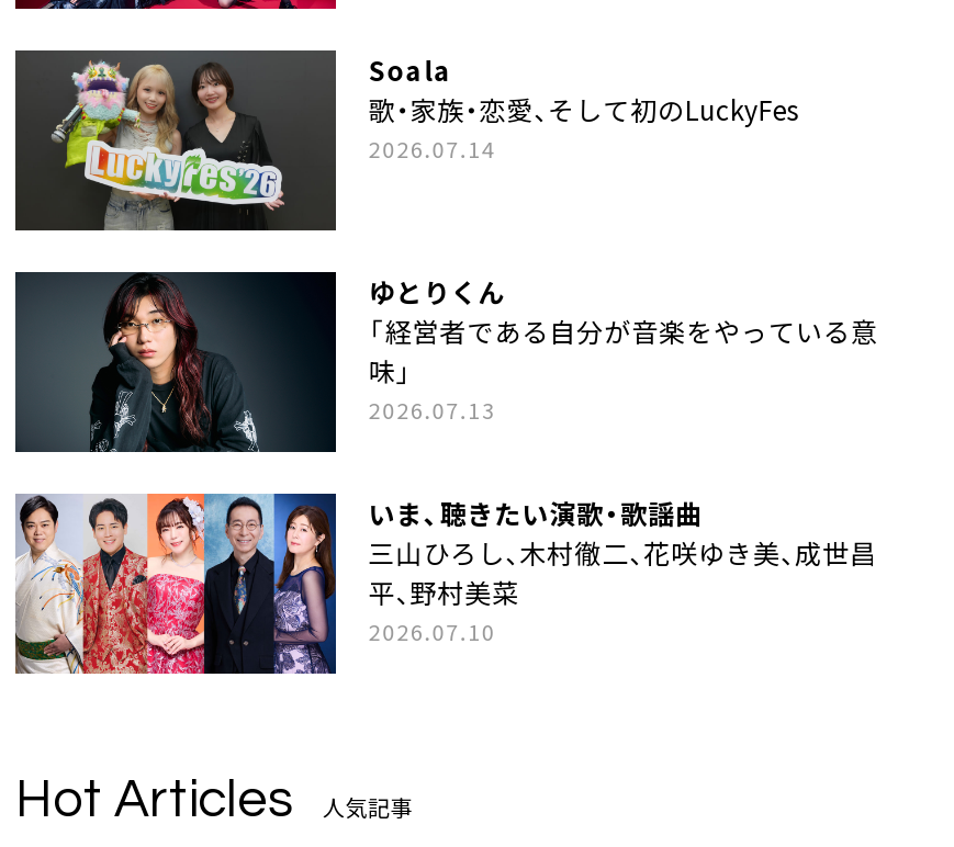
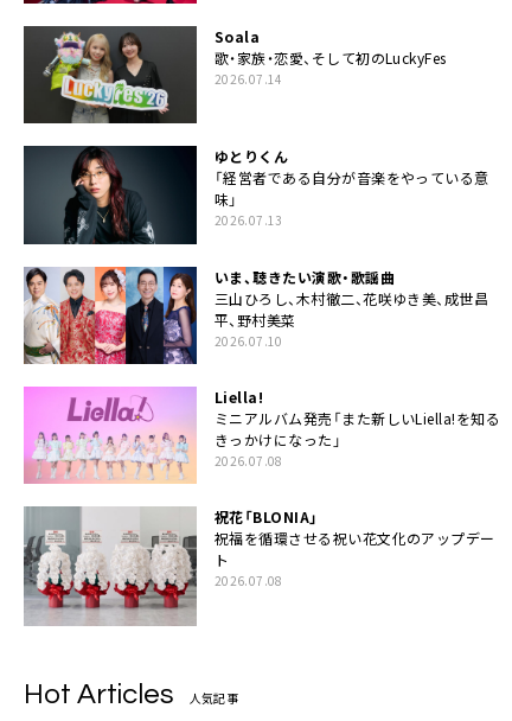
+ [image]
+ Liella!
+ ミニアルバム発売「また新しいLiella!を知る
+ きっかけになった」
+ 2026.07.08
+ 祝花「BLONIA」
+ 祝福を循環させる祝い花文化のアップデー
+ ト
+ 2026.07.08

+ [image]
